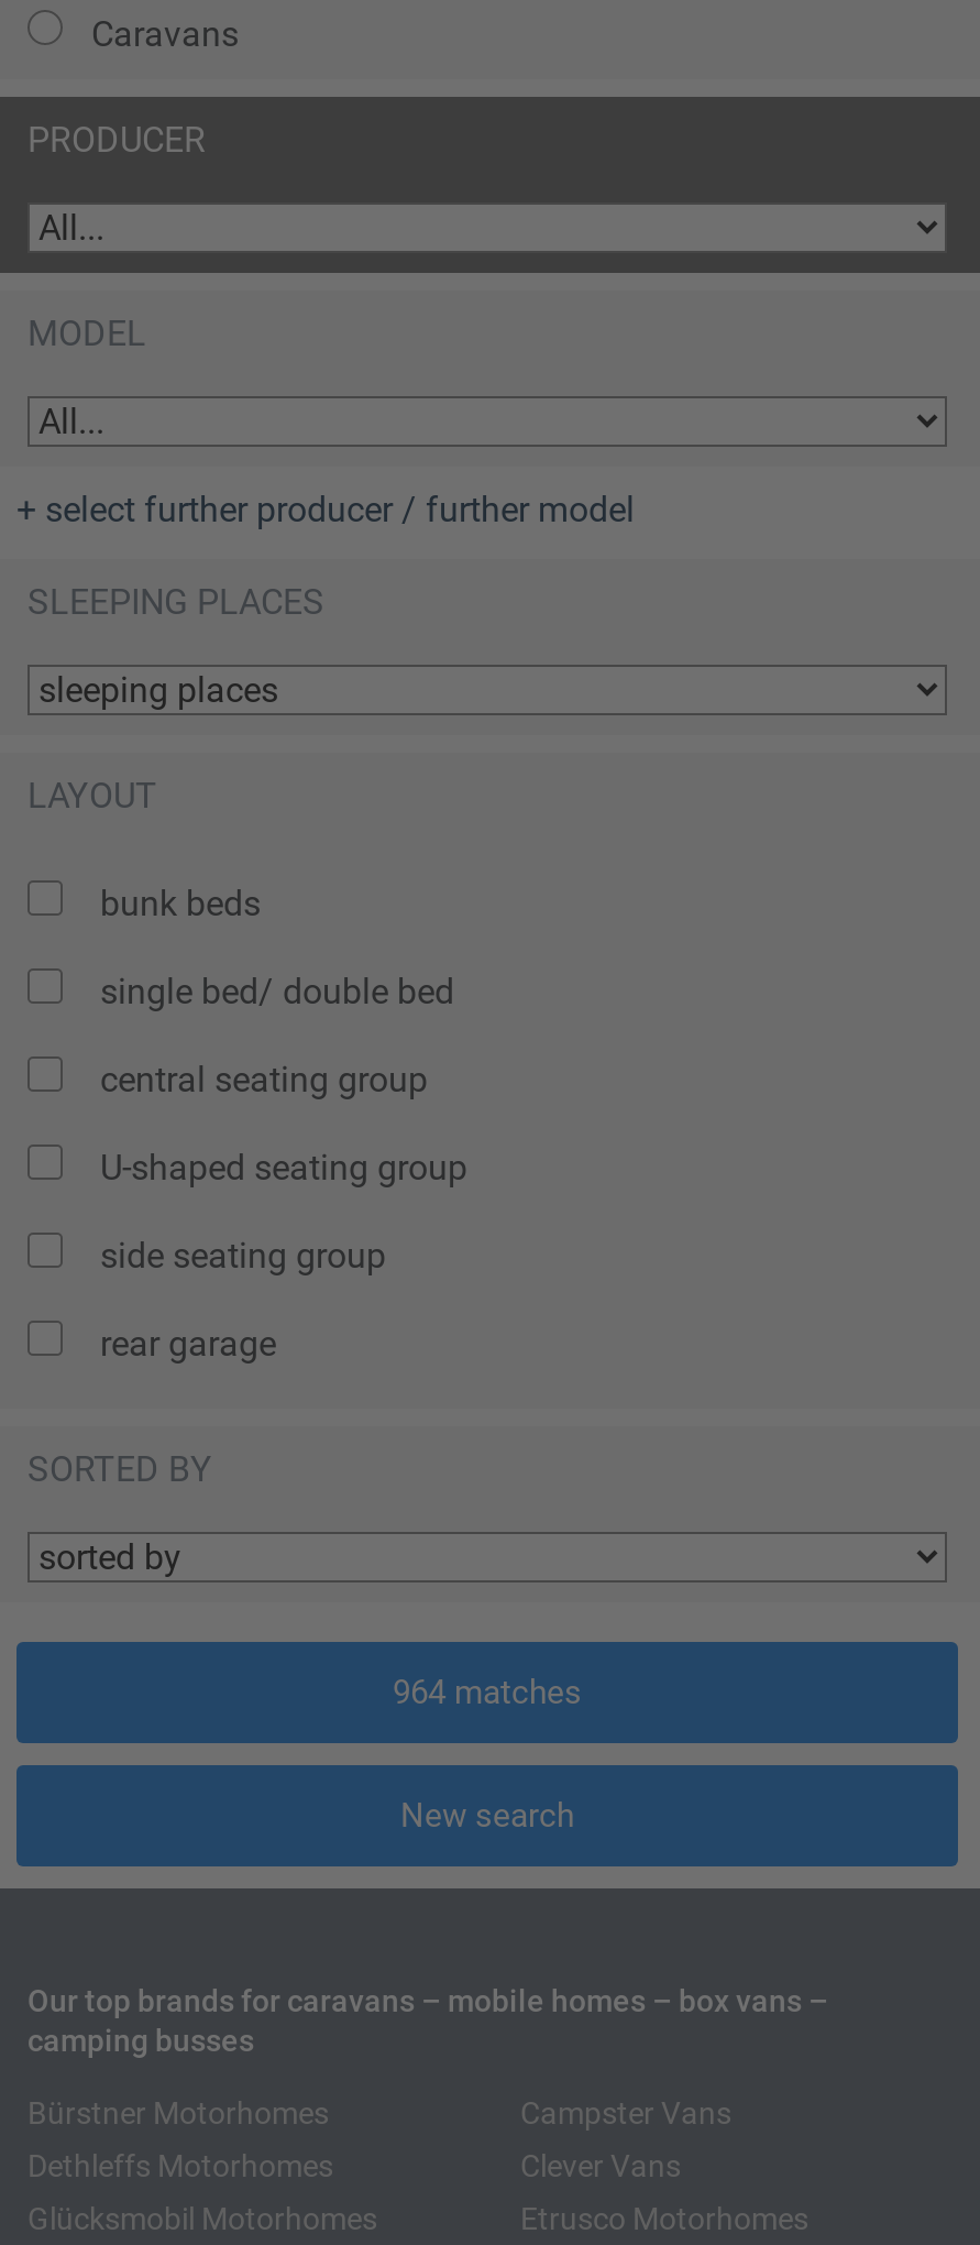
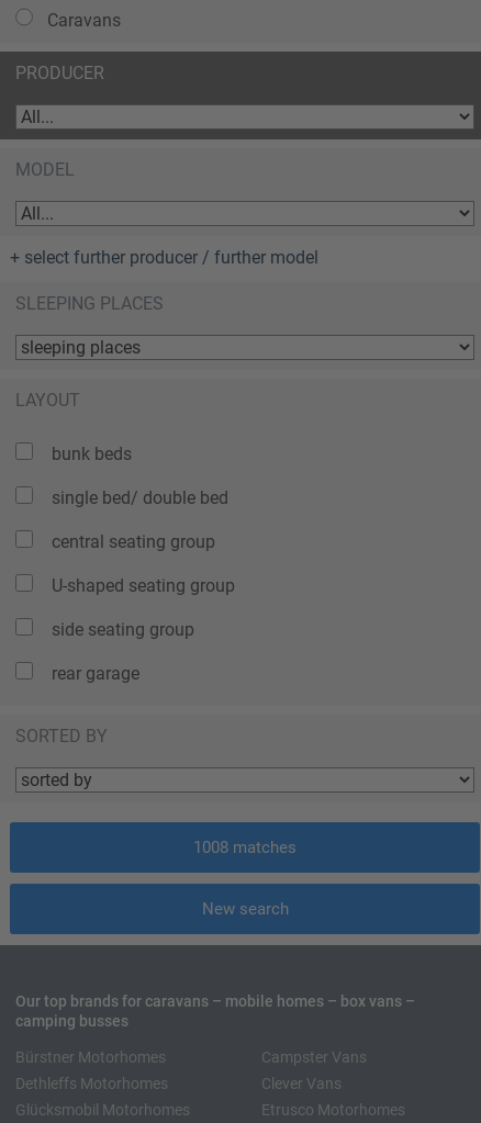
- 964 matches
+ 1008 matches
